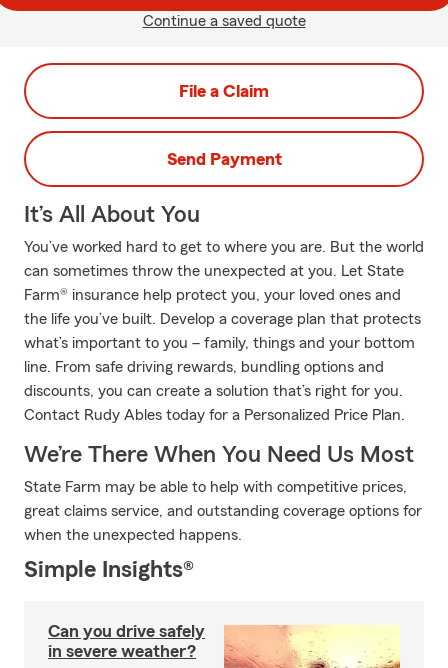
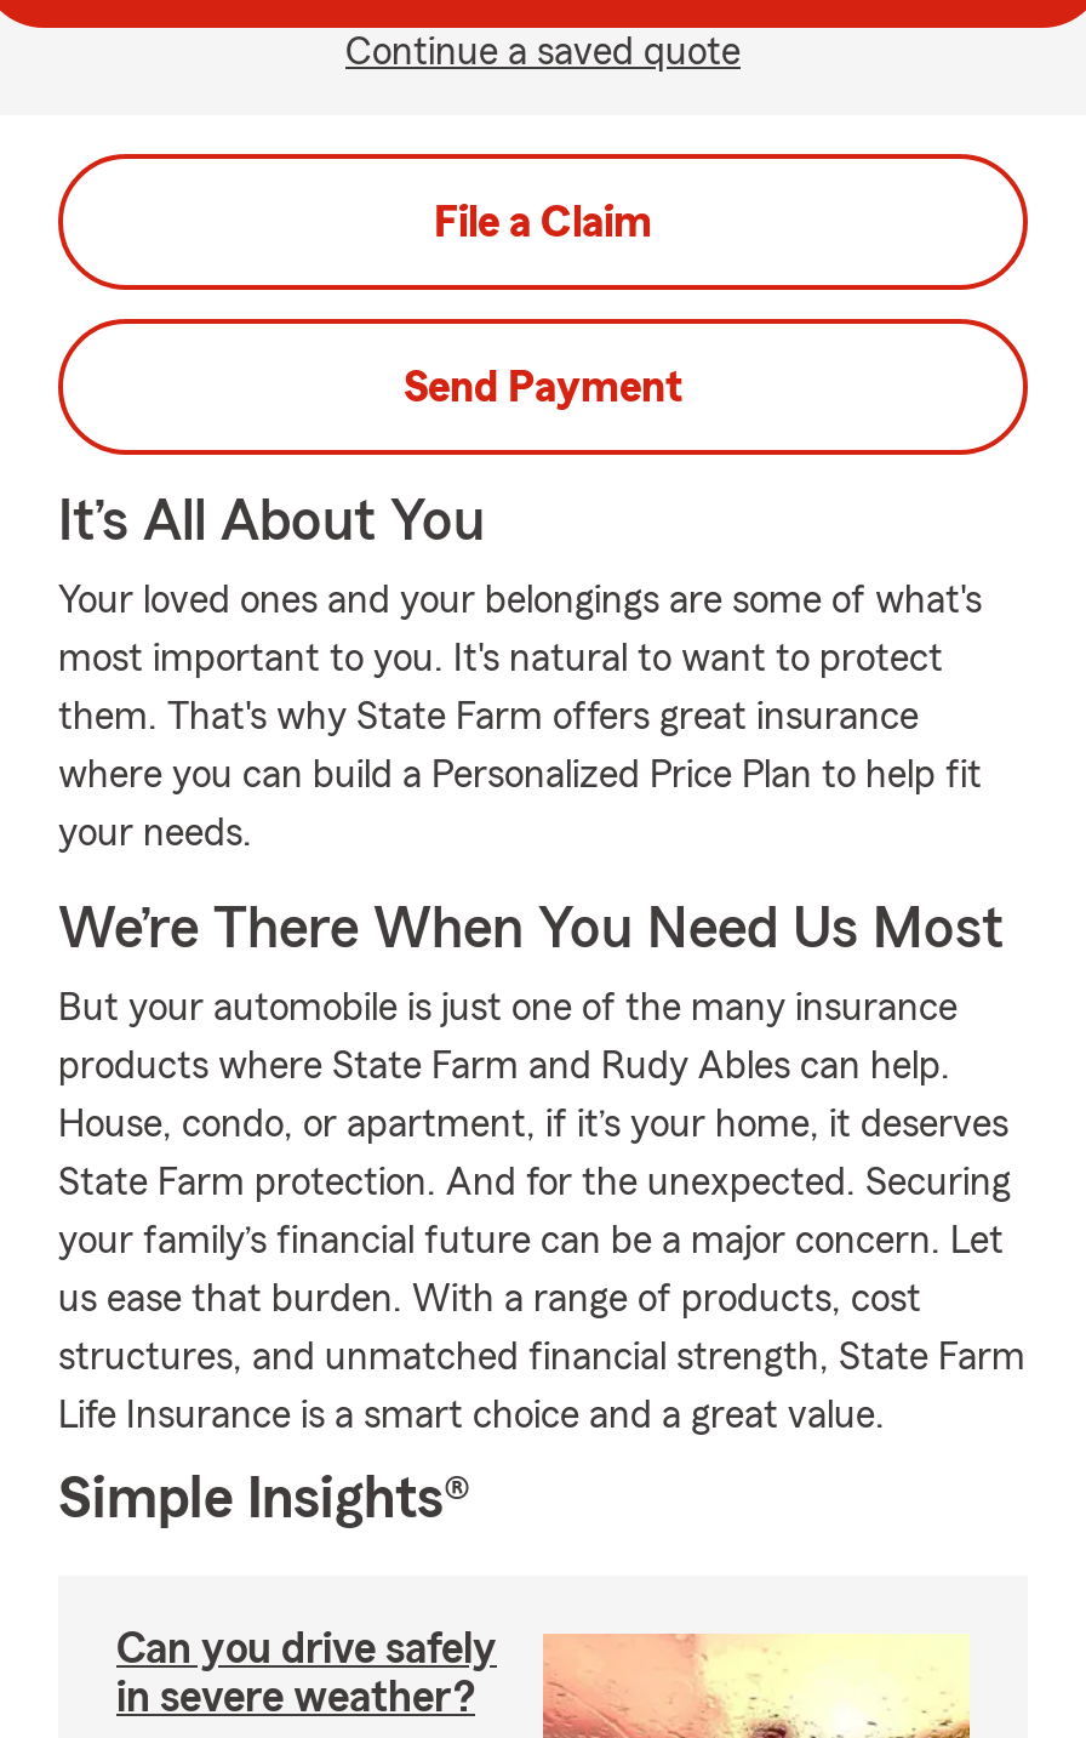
- You’ve worked hard to get to where you are. But the world
- can sometimes throw the unexpected at you. Let State
- Farm® insurance help protect you, your loved ones and
- the life you’ve built. Develop a coverage plan that protects
- what’s important to you – family, things and your bottom
- line. From safe driving rewards, bundling options and
- discounts, you can create a solution that’s right for you.
- Contact Rudy Ables today for a Personalized Price Plan.
+ Your loved ones and your belongings are some of what's
+ most important to you. It's natural to want to protect
+ them. That's why State Farm offers great insurance
+ where you can build a Personalized Price Plan to help fit
+ your needs.

moved up: We’re There When You Need Us Most

- State Farm may be able to help with competitive prices,
- great claims service, and outstanding coverage options for
- when the unexpected happens.
+ But your automobile is just one of the many insurance
+ products where State Farm and Rudy Ables can help.
+ House, condo, or apartment, if it’s your home, it deserves
+ State Farm protection. And for the unexpected. Securing
+ your family’s financial future can be a major concern. Let
+ us ease that burden. With a range of products, cost
+ structures, and unmatched financial strength, State Farm
+ Life Insurance is a smart choice and a great value.
